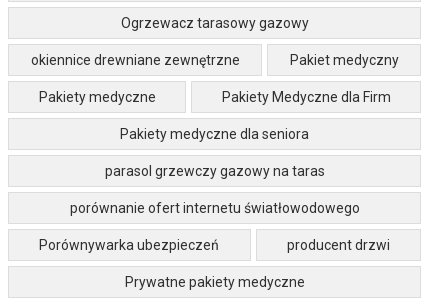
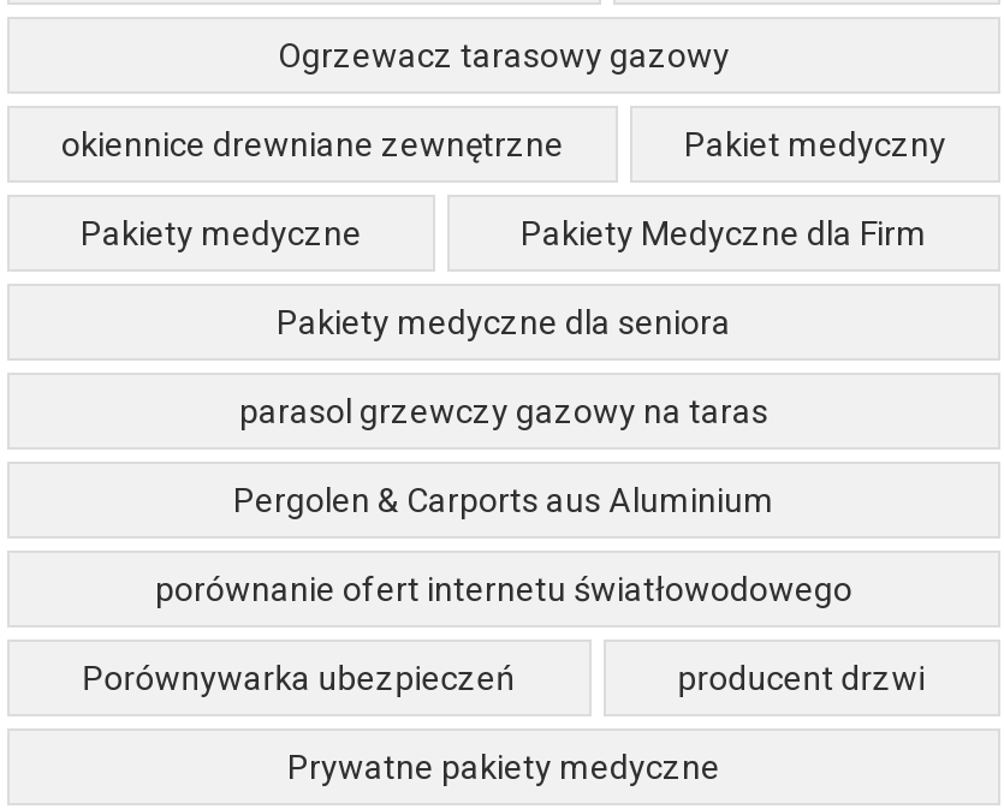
+ Pergolen & Carports aus Aluminium
